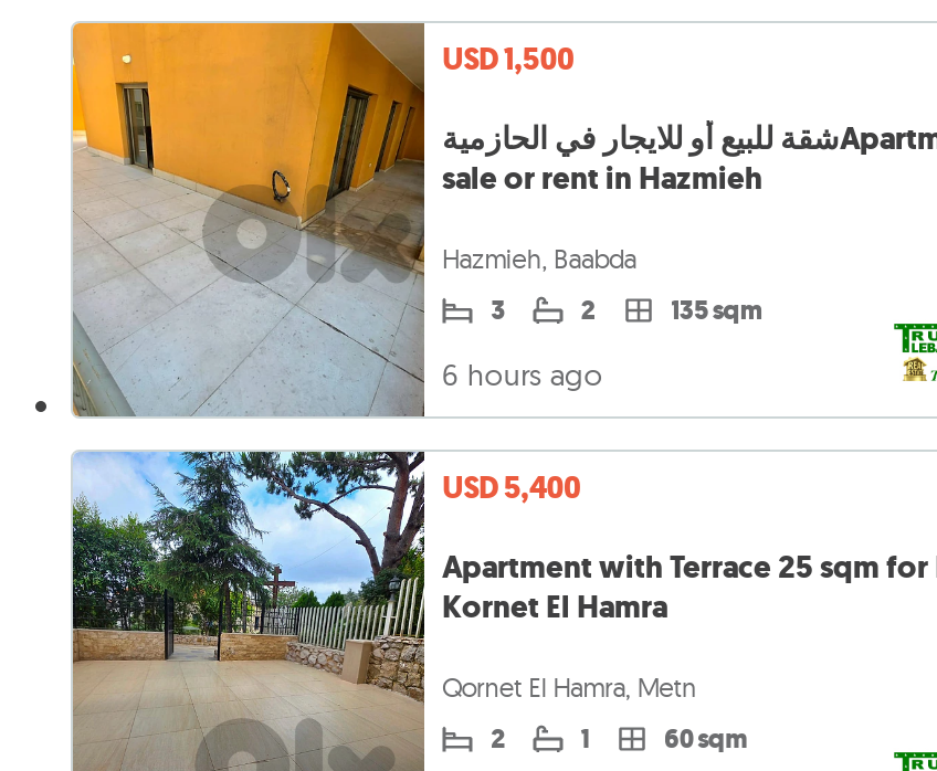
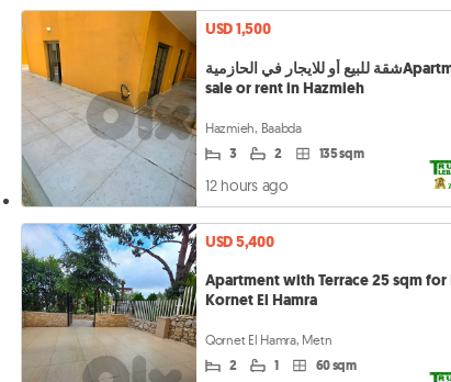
- 6 hours ago
+ 12 hours ago
